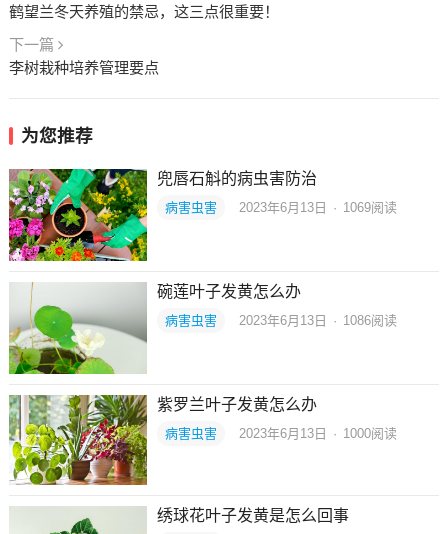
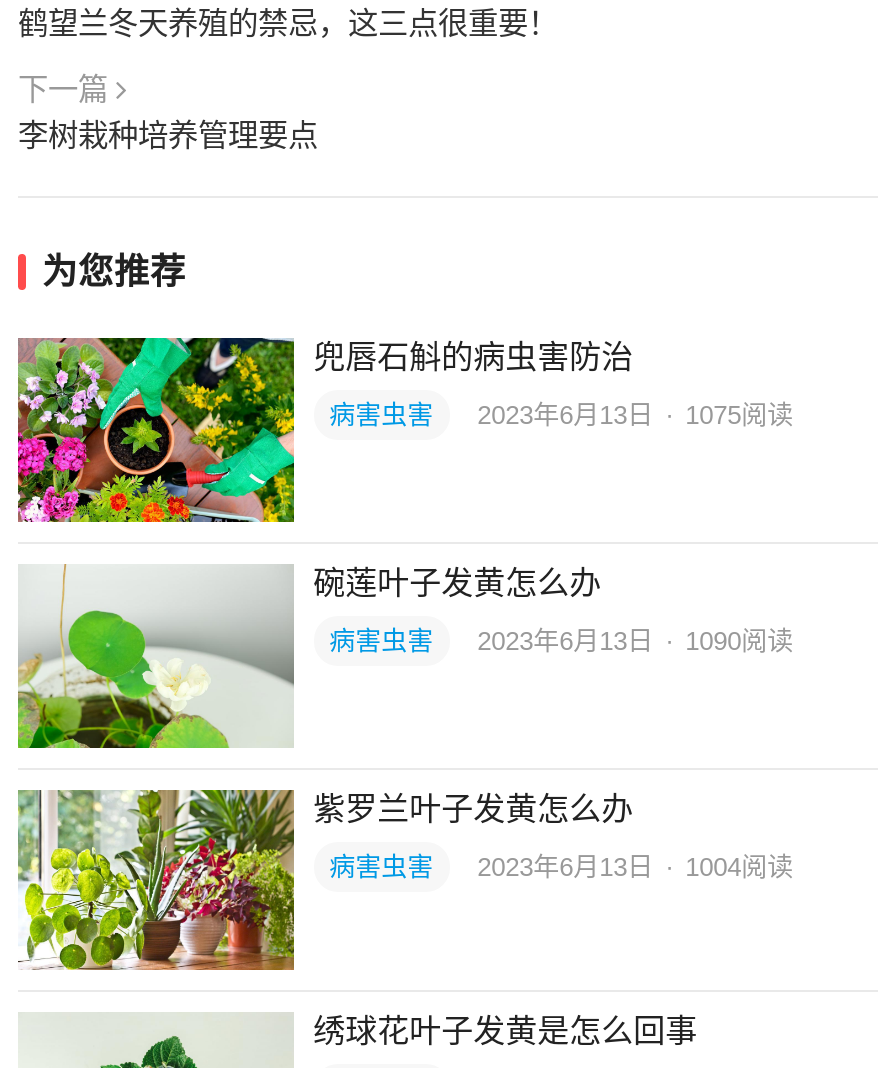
- 病害虫害 2023年6月13日 · 1069阅读
+ 病害虫害 2023年6月13日 · 1075阅读

- 病害虫害 2023年6月13日 · 1086阅读
+ 病害虫害 2023年6月13日 · 1090阅读

- 病害虫害 2023年6月13日 · 1000阅读
+ 病害虫害 2023年6月13日 · 1004阅读
